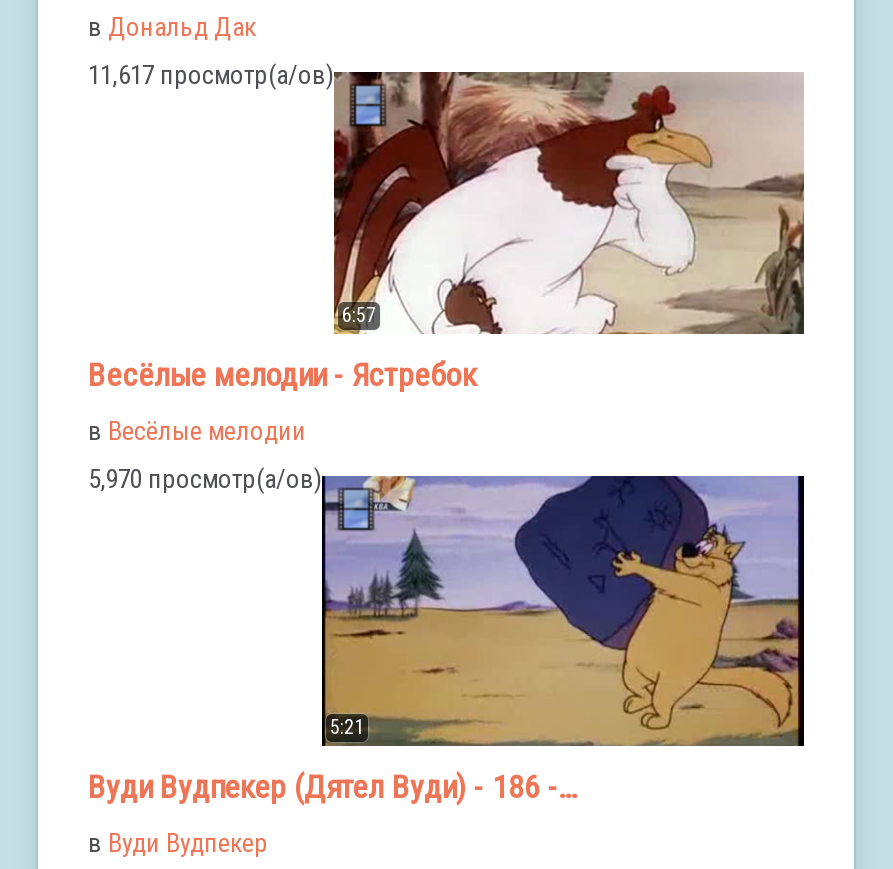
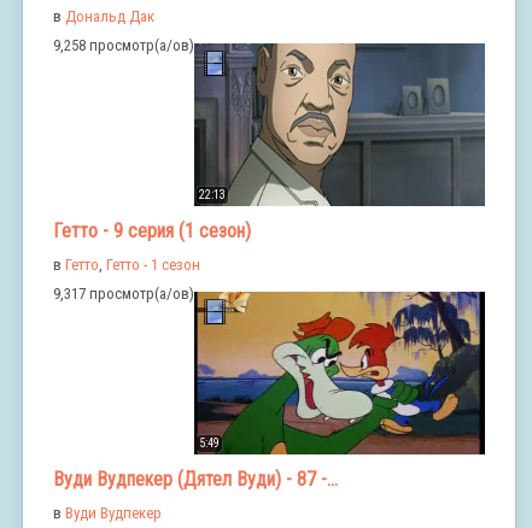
- [image]
- 11,617 просмотр(а/ов)
+ [image]
+ 9,258 просмотр(а/ов)

- 6:57
+ 22:13

- Весёлые мелодии - Ястребок
+ Гетто - 9 серия (1 сезон)

- в Весёлые мелодии
+ в Гетто, Гетто - 1 сезон

- [image]
- 5,970 просмотр(а/ов)
+ [image]
+ 9,317 просмотр(а/ов)

- 5:21
+ 5:49

- Вуди Вудпекер (Дятел Вуди) - 186 -...
+ Вуди Вудпекер (Дятел Вуди) - 87 -...
